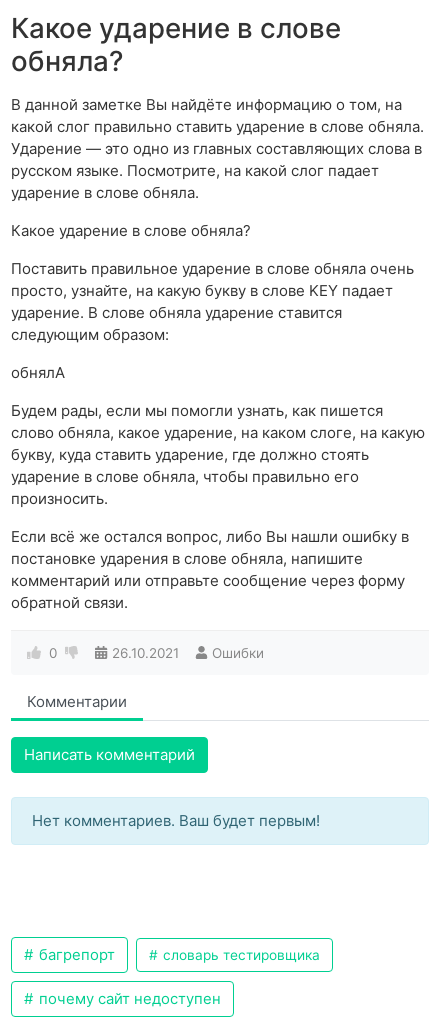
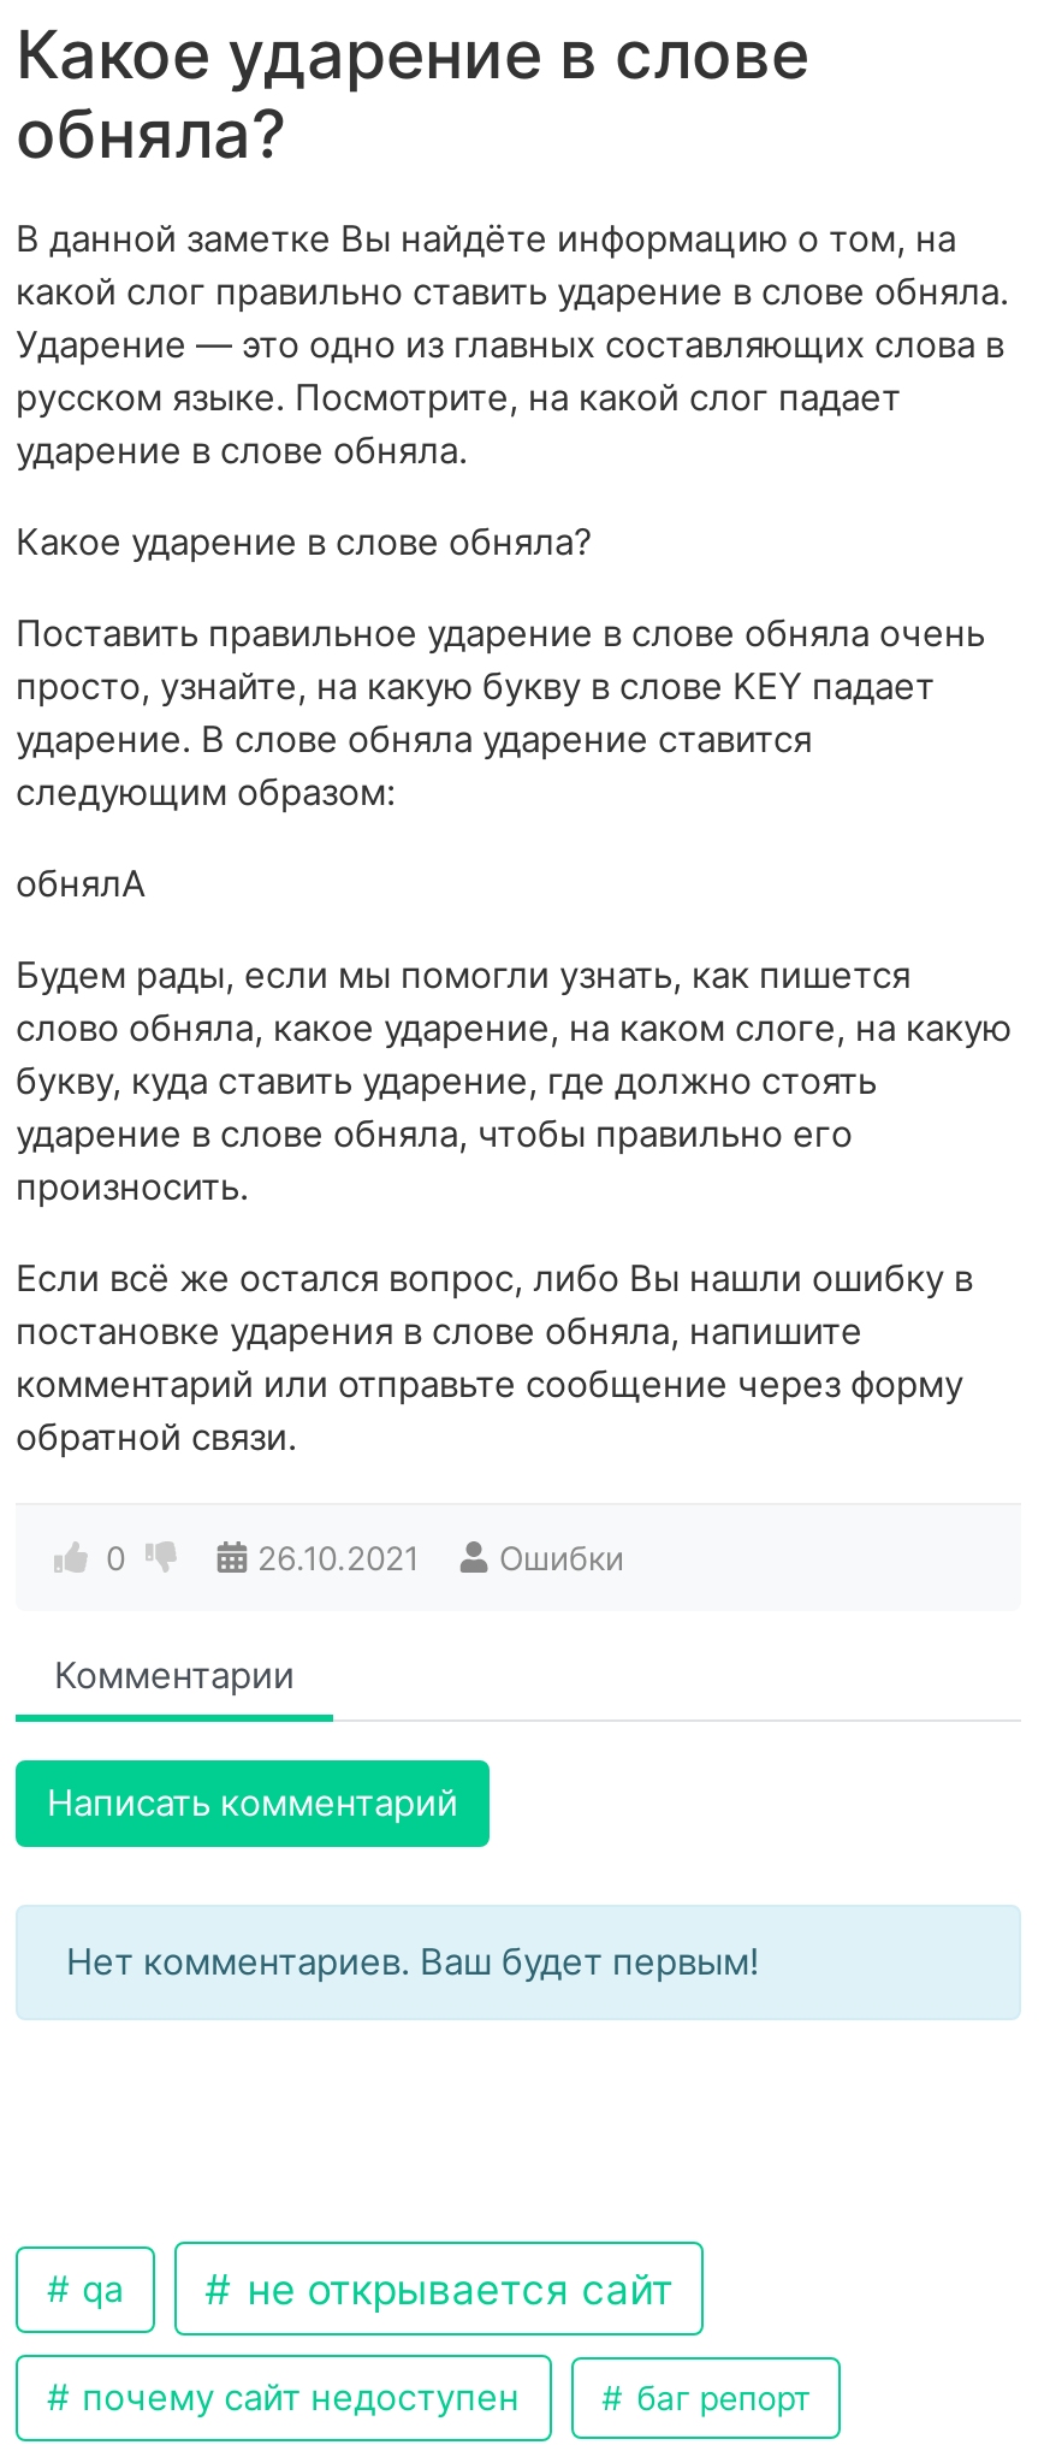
- багрепорт
- словарь тестировщика
+ qa
+ не открывается сайт

+ баг репорт
